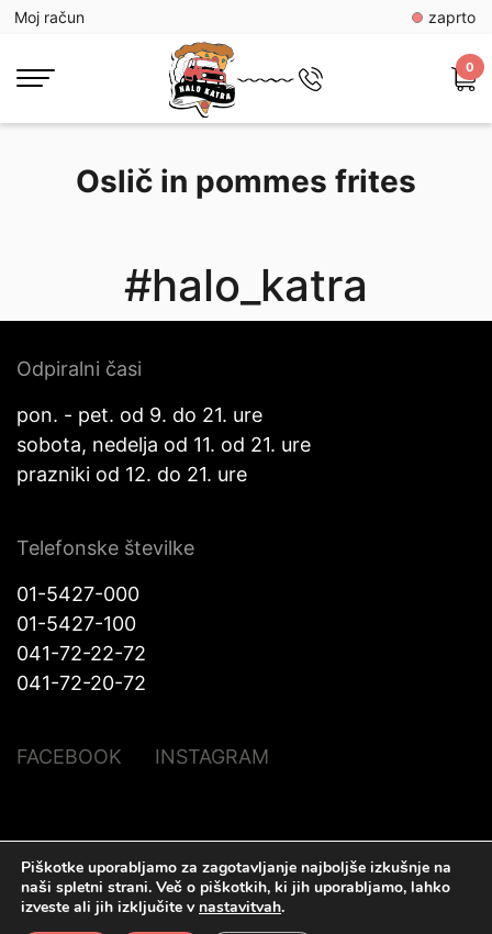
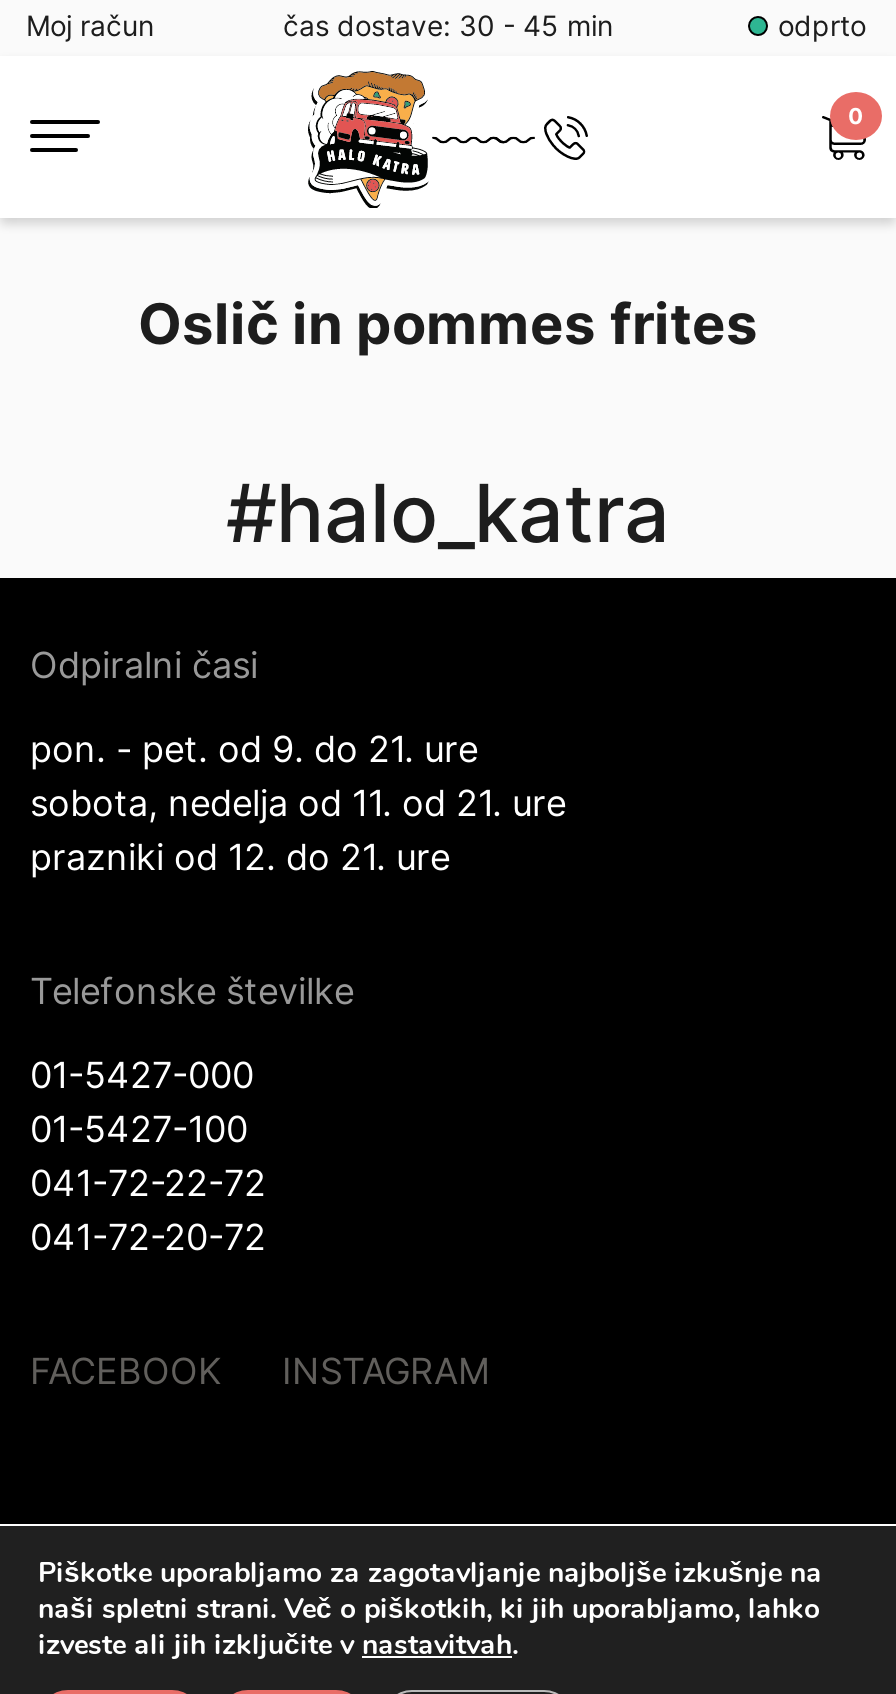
- zaprto
+ čas dostave: 30 - 45 min
+ odprto
